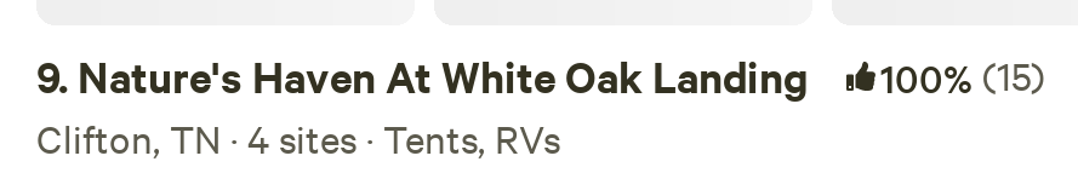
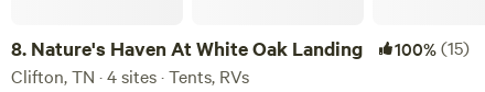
- 9. Nature's Haven At White Oak Landing
+ 8. Nature's Haven At White Oak Landing
